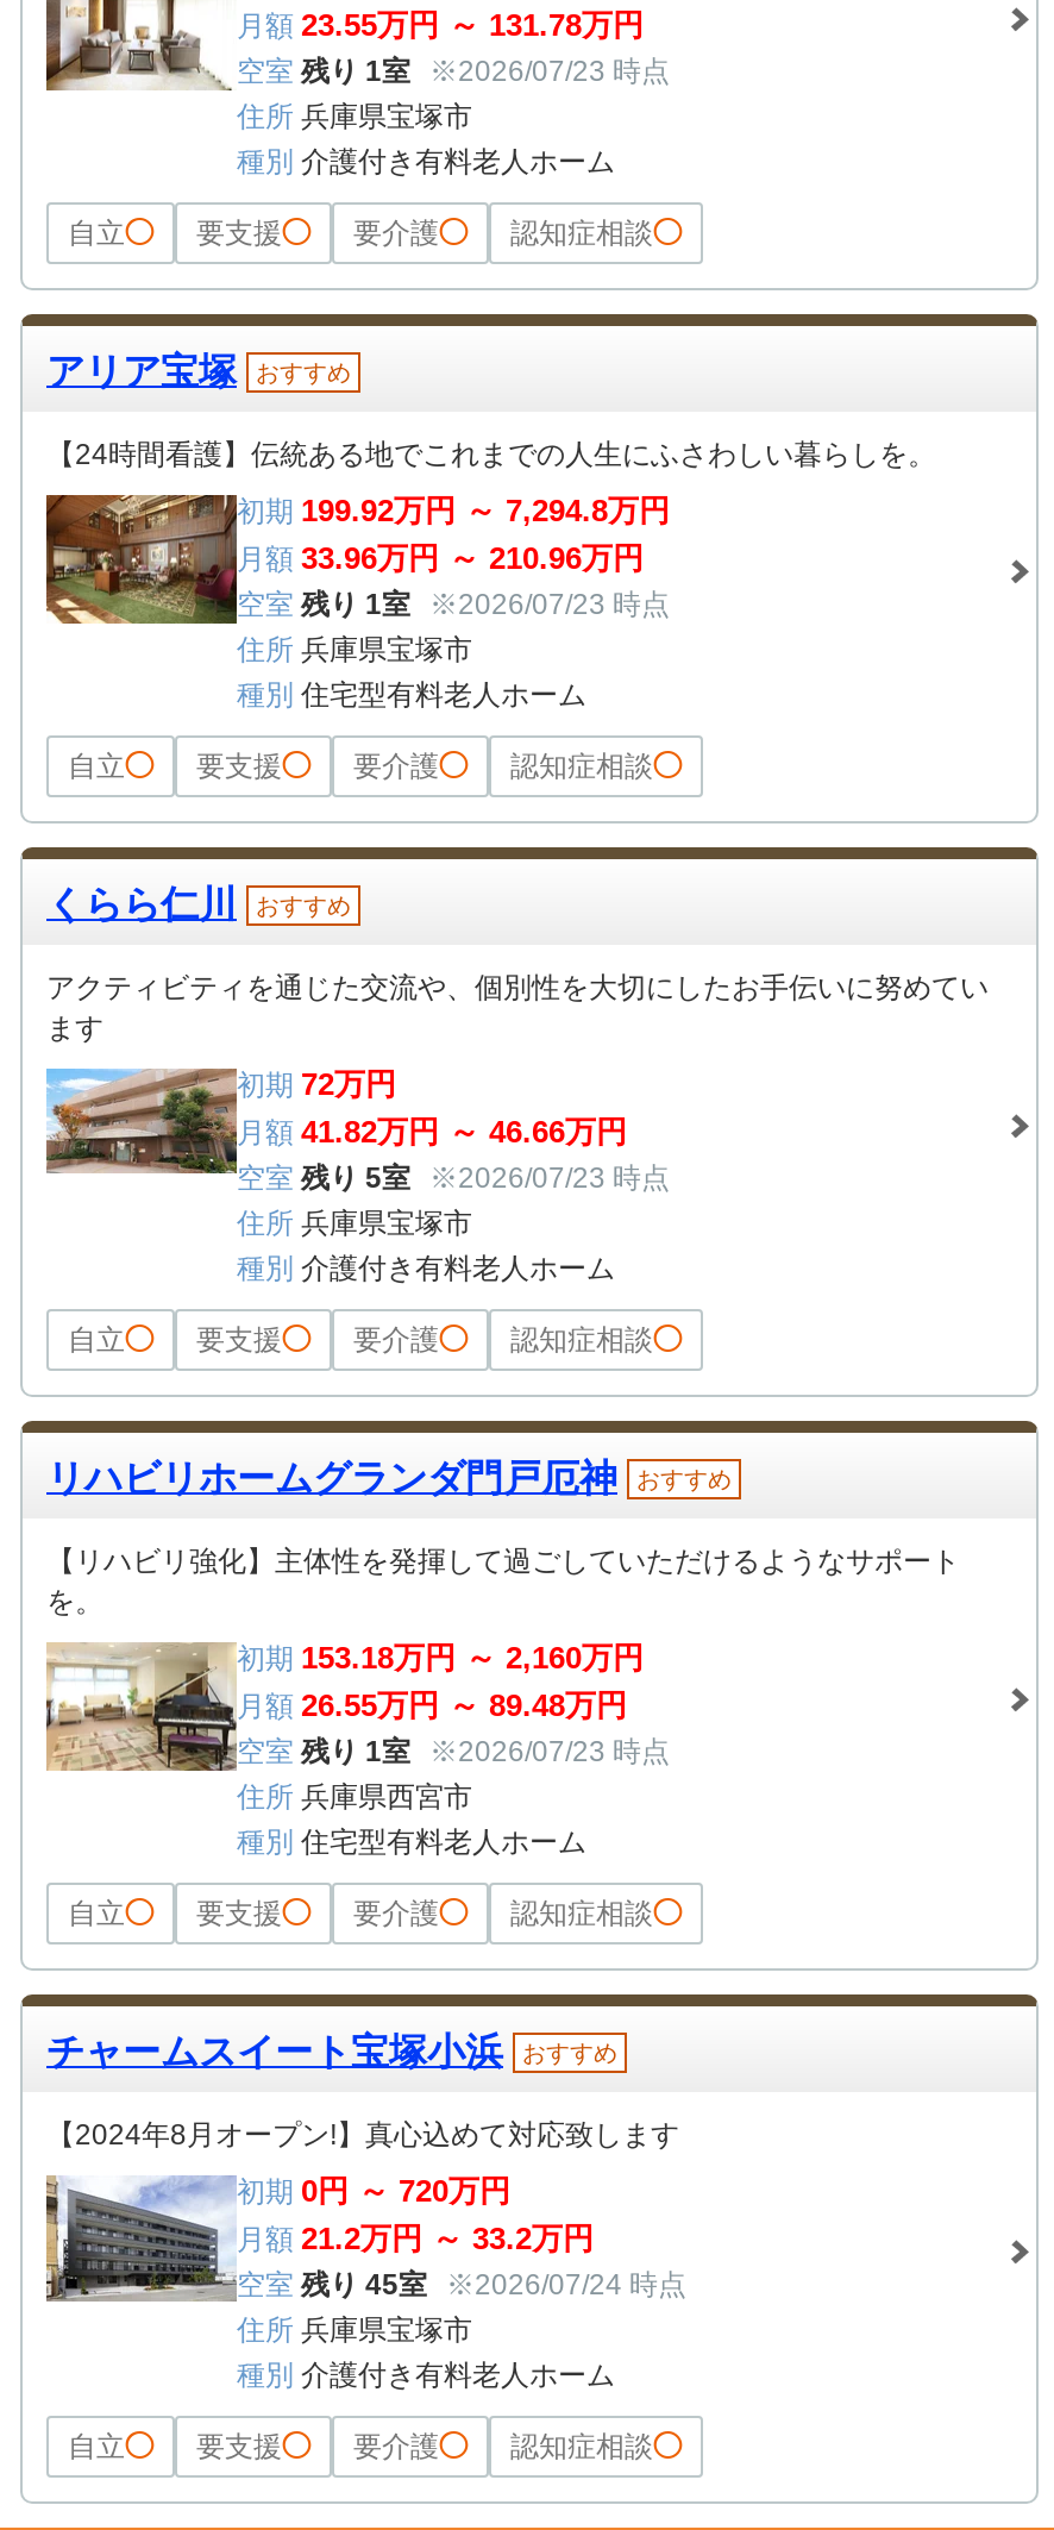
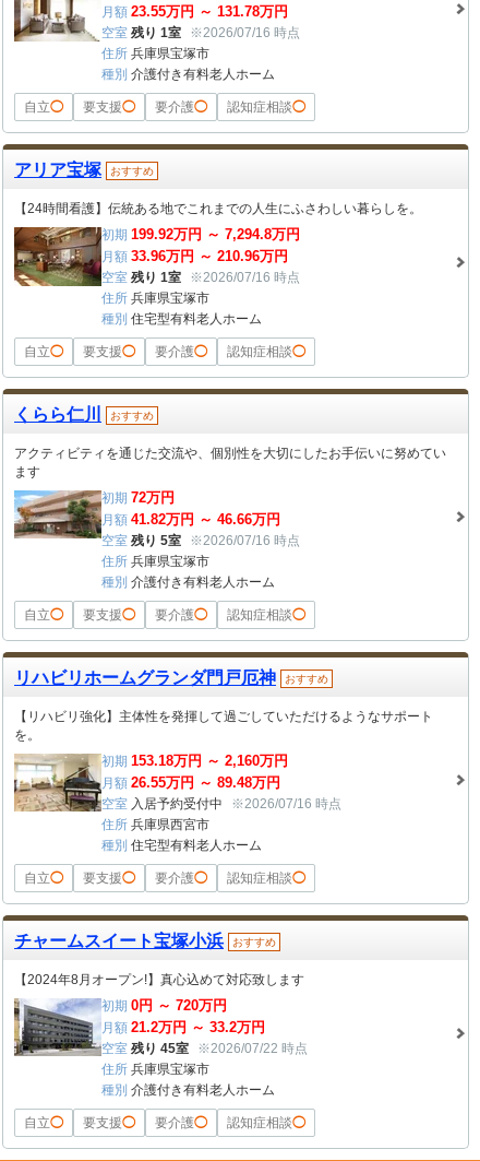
- 空室 残り 1室 ※2026/07/23 時点
+ 空室 残り 1室 ※2026/07/16 時点

- 空室 残り 1室 ※2026/07/23 時点
+ 空室 残り 1室 ※2026/07/16 時点

- 空室 残り 5室 ※2026/07/23 時点
+ 空室 残り 5室 ※2026/07/16 時点

- 空室 残り 1室 ※2026/07/23 時点
+ 空室 入居予約受付中 ※2026/07/16 時点

- 空室 残り 45室 ※2026/07/24 時点
+ 空室 残り 45室 ※2026/07/22 時点
